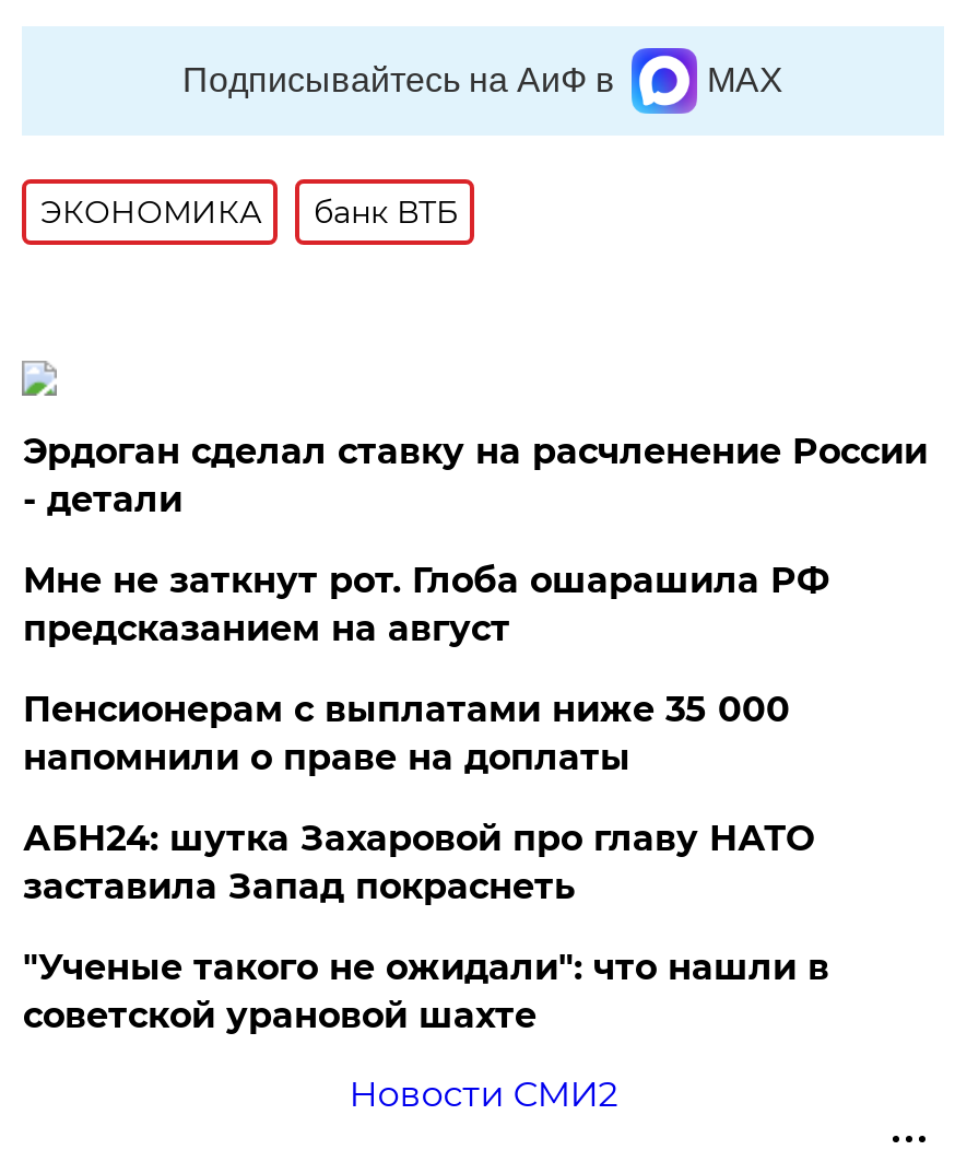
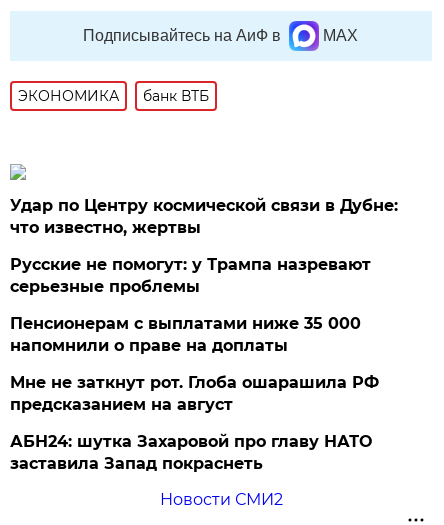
+ Русские не помогут: у Трампа назревают
+ серьезные проблемы

- Эрдоган сделал ставку на расчленение России
- - детали
+ Удар по Центру космической связи в Дубне:
+ что известно, жертвы

moved down: Мне не заткнут рот. Глоба ошарашила РФ | предсказанием на август

moved down: АБН24: шутка Захаровой про главу НАТО | заставила Запад покраснеть

- "Ученые такого не ожидали": что нашли в
- советской урановой шахте
